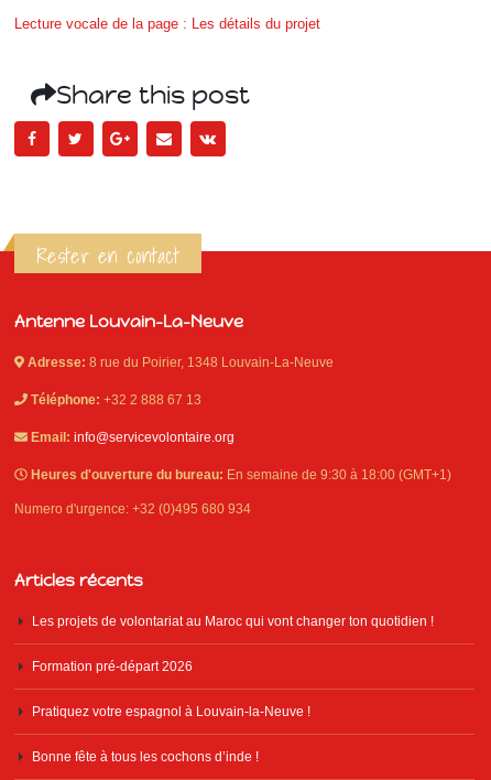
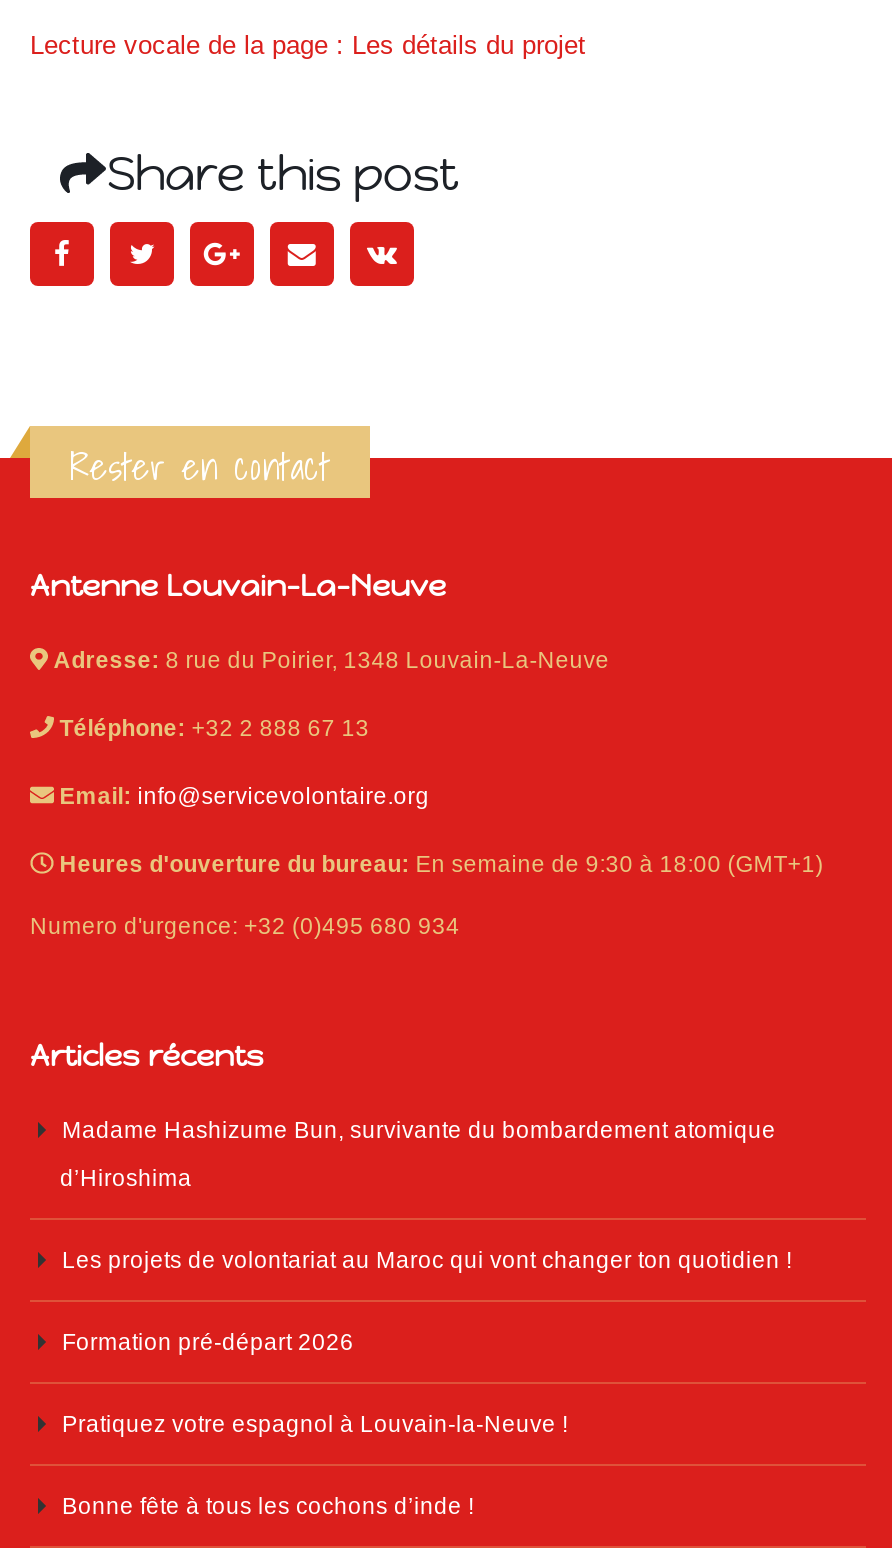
+ Madame Hashizume Bun, survivante du bombardement atomique
+ d’Hiroshima
